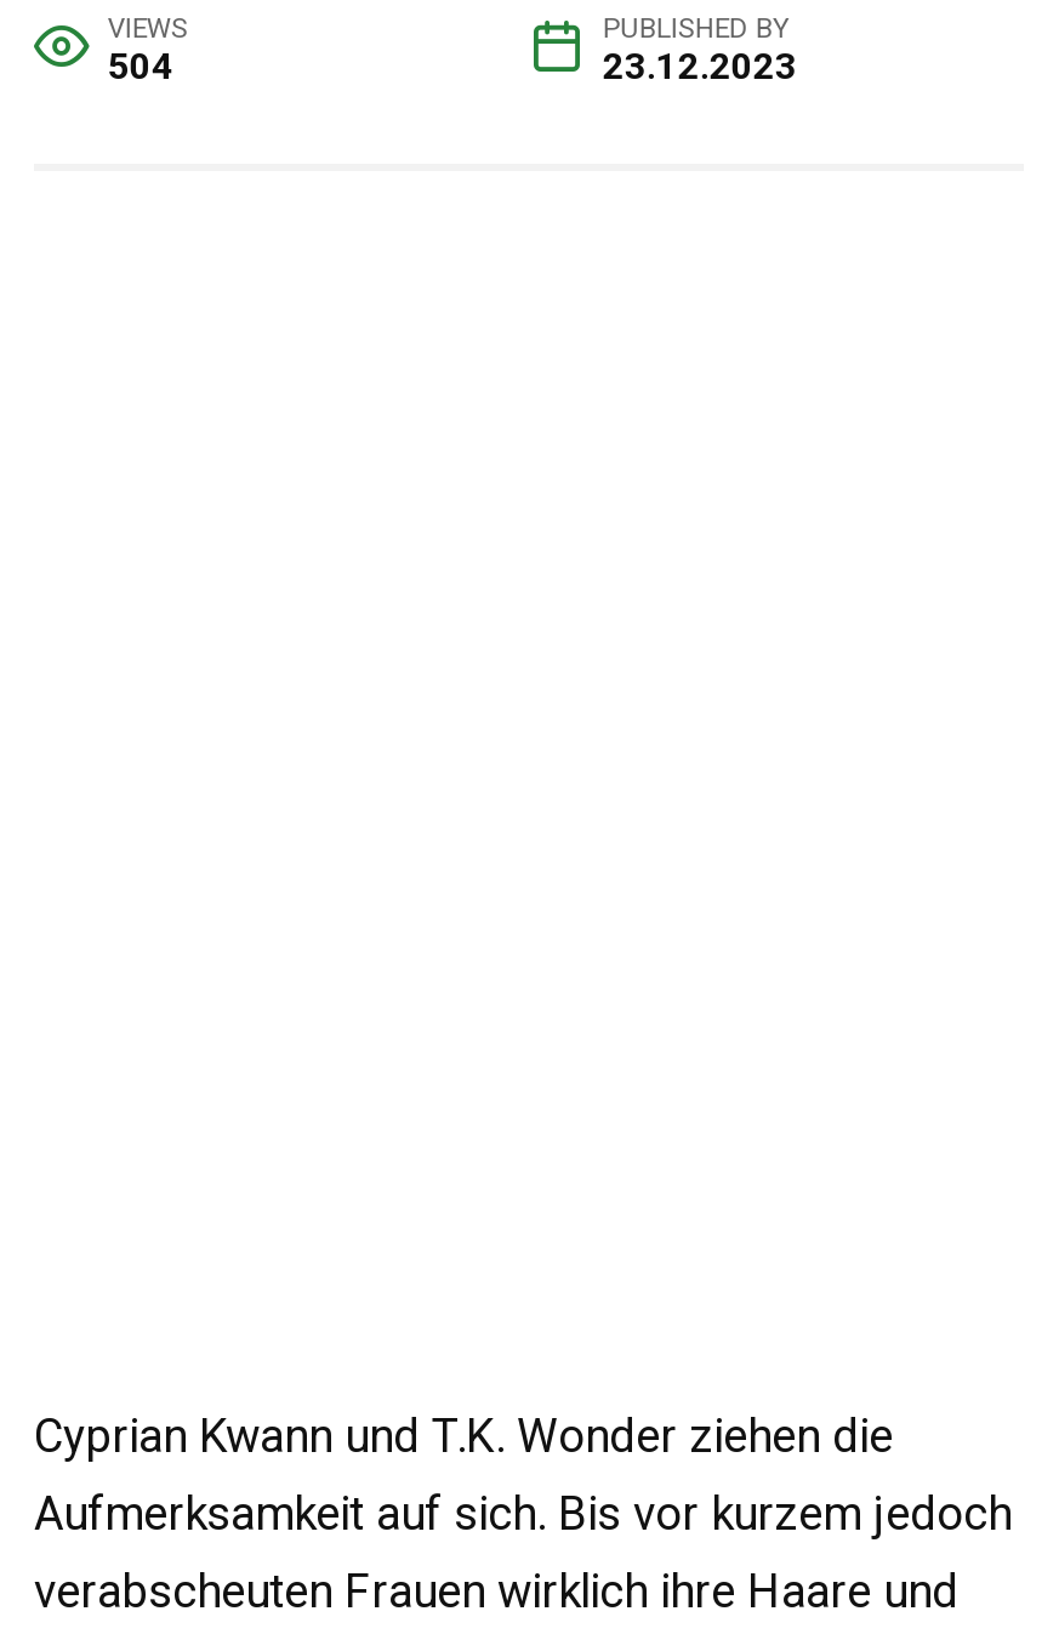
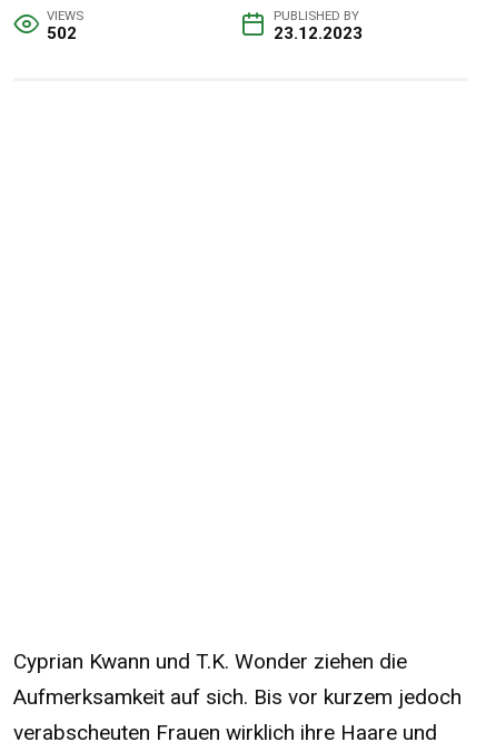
- 504
+ 502
